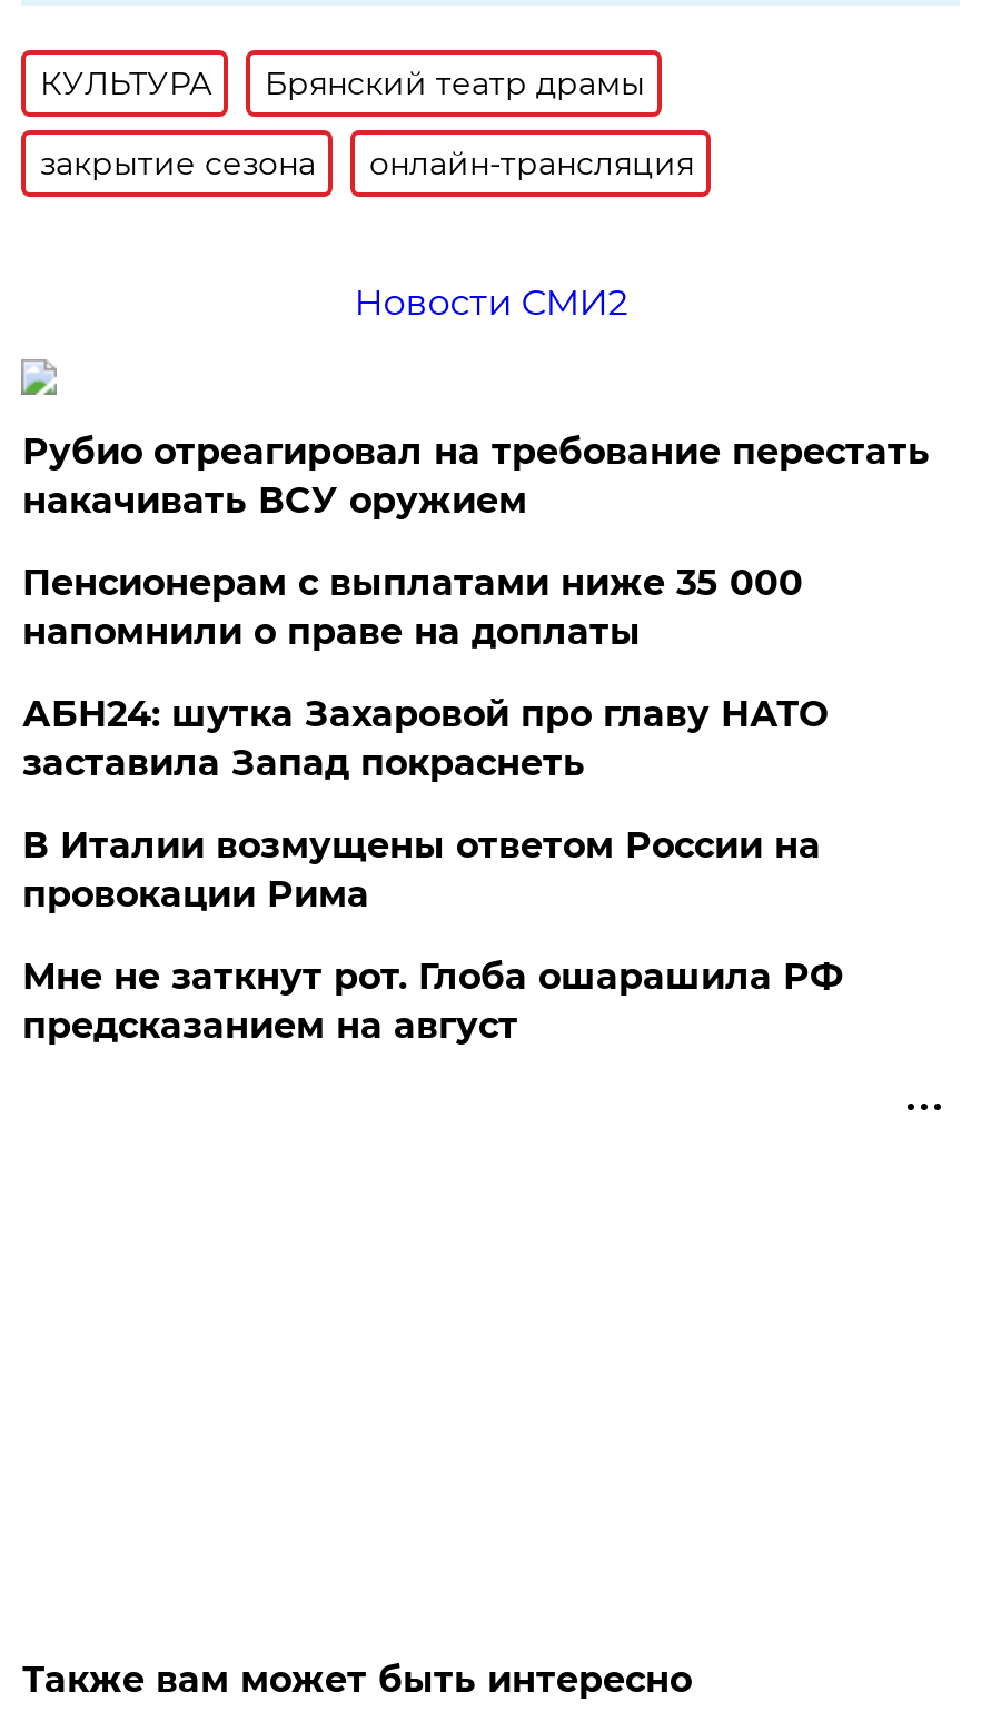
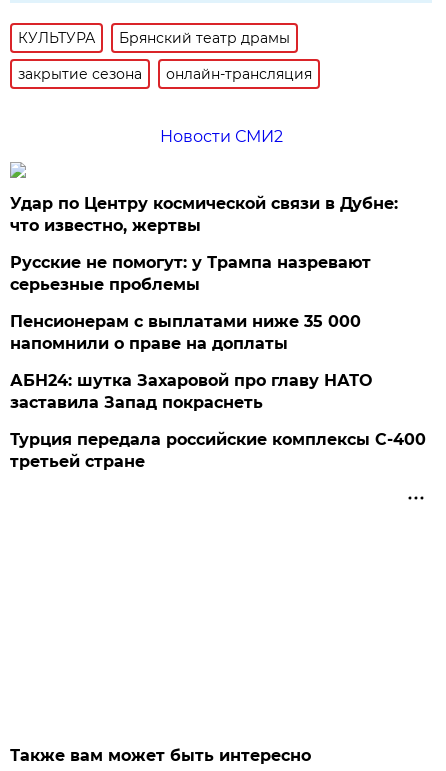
- Рубио отреагировал на требование перестать
- накачивать ВСУ оружием
+ Удар по Центру космической связи в Дубне:
+ что известно, жертвы
+ Русские не помогут: у Трампа назревают
+ серьезные проблемы

moved down: Пенсионерам с выплатами ниже 35 000 | напомнили о праве на доплаты | АБН24: шутка Захаровой про главу НАТО | заставила Запад покраснеть

- В Италии возмущены ответом России на
- провокации Рима
- Мне не заткнут рот. Глоба ошарашила РФ
- предсказанием на август
+ Турция передала российские комплексы С-400
+ третьей стране
